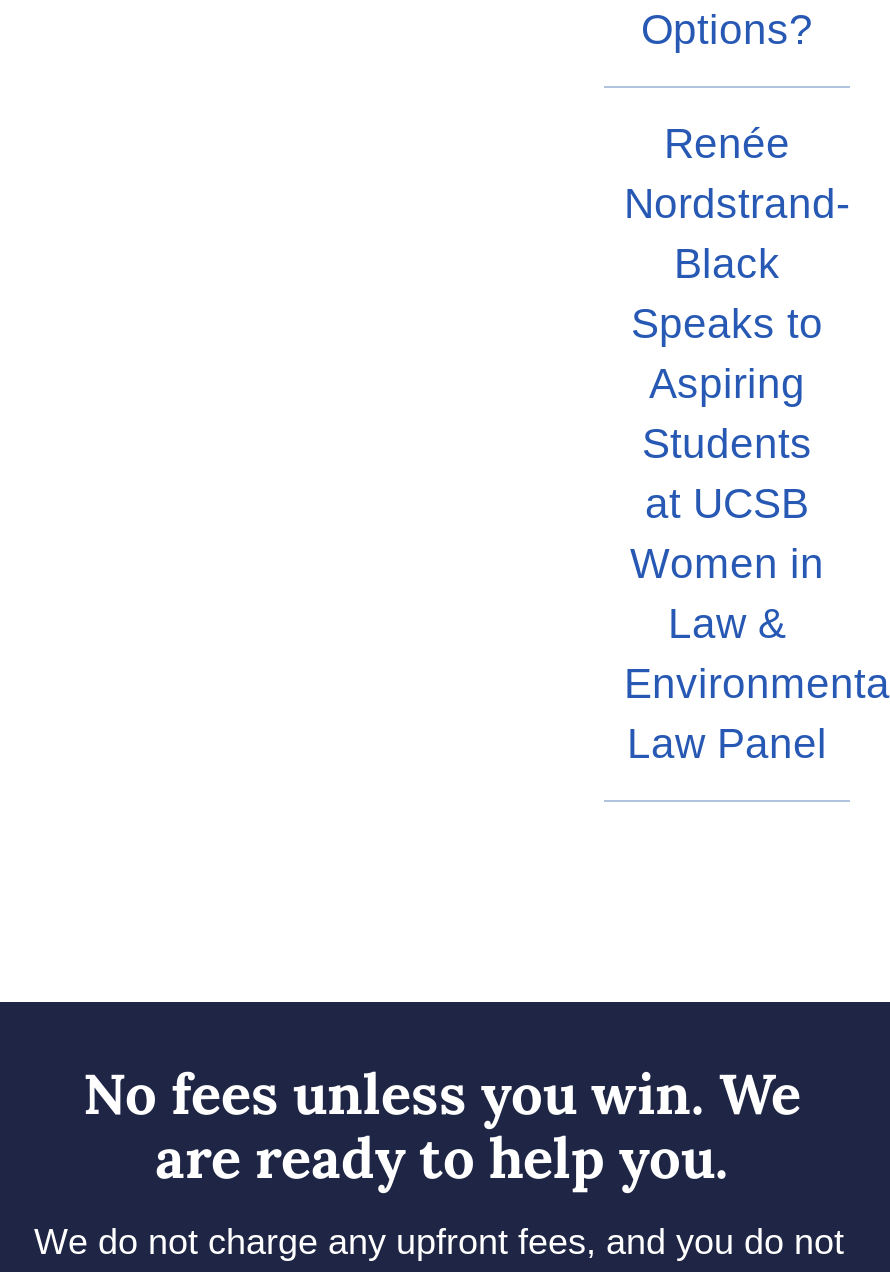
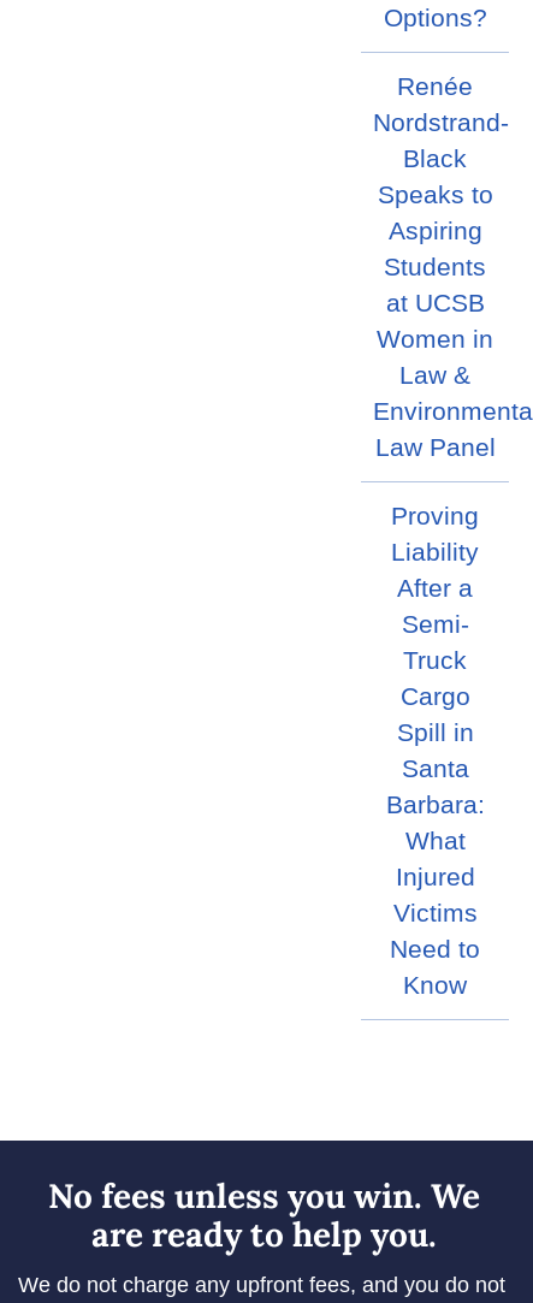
+ Proving
+ Liability
+ After a
+ Semi-
+ Truck
+ Cargo
+ Spill in
+ Santa
+ Barbara:
+ What
+ Injured
+ Victims
+ Need to
+ Know
